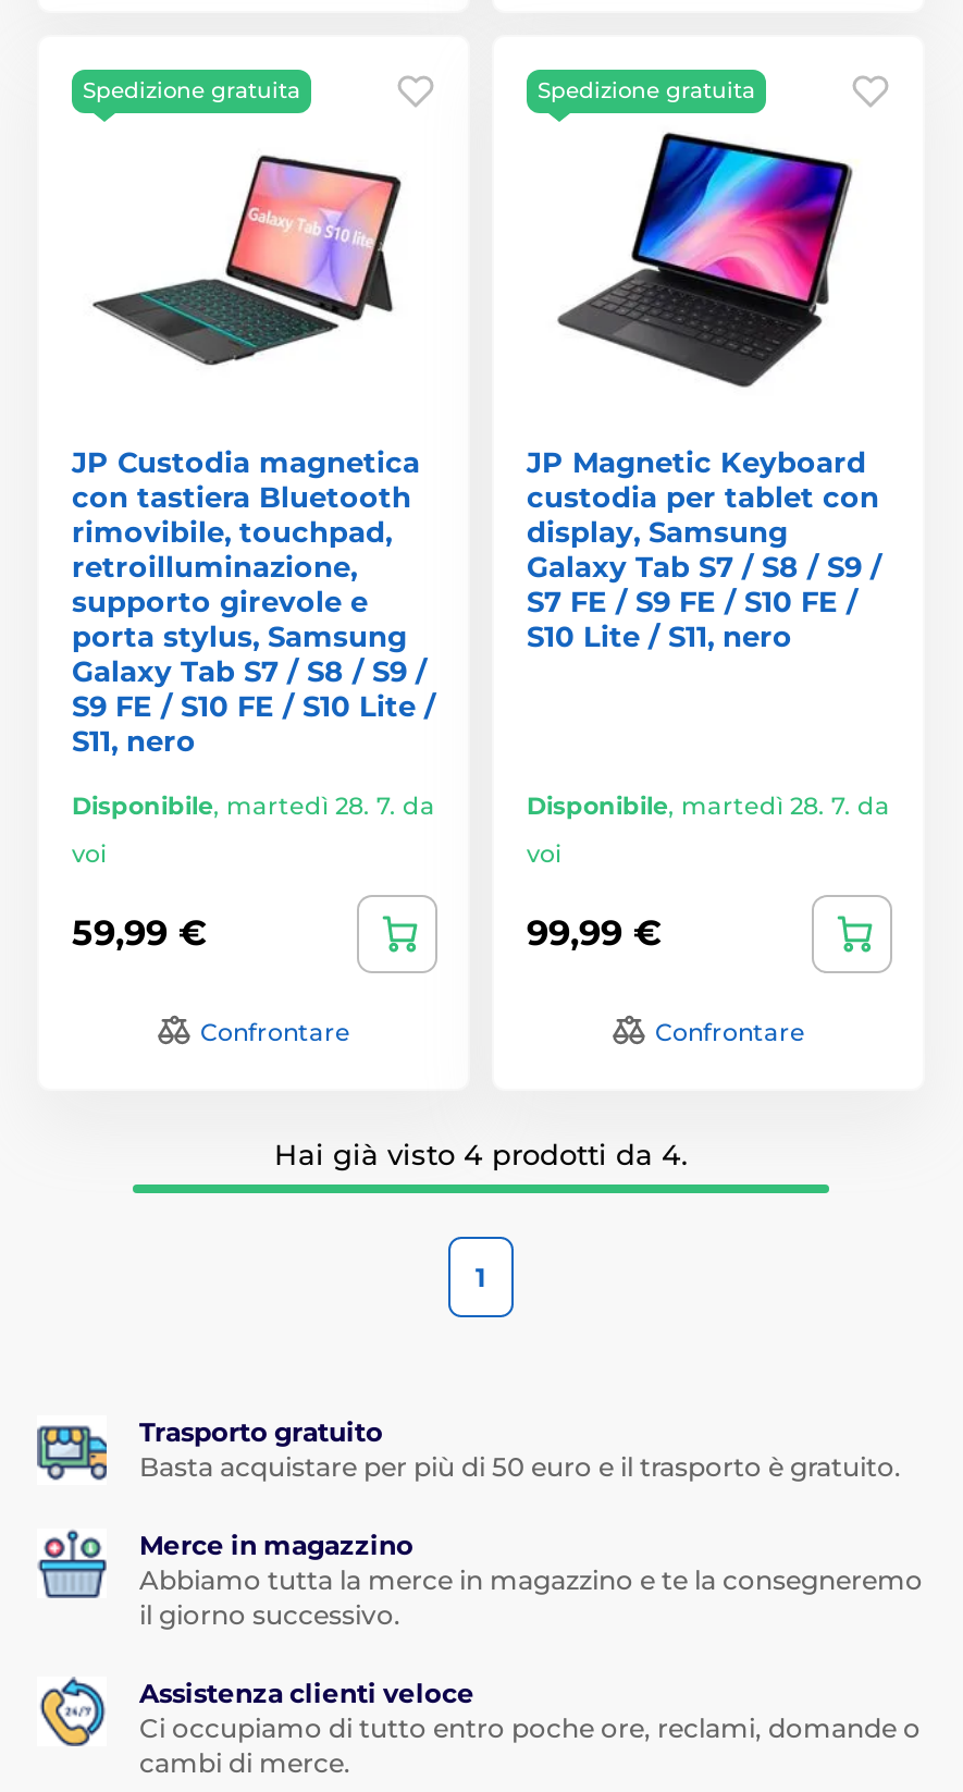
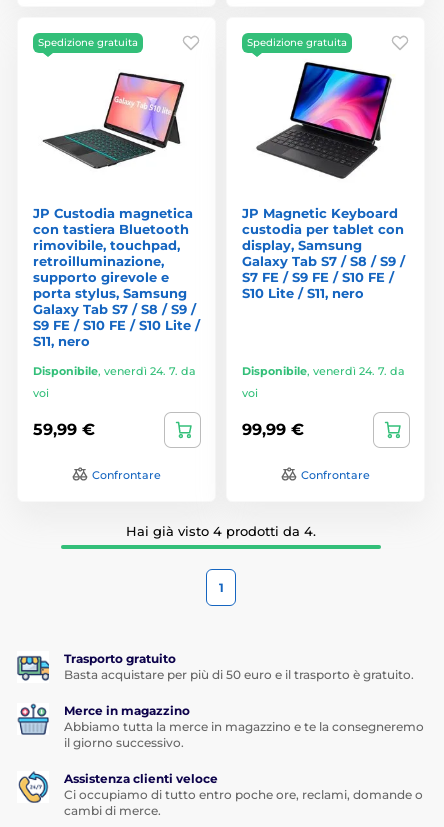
- Disponibile, martedì 28. 7. da
+ Disponibile, venerdì 24. 7. da

- Disponibile, martedì 28. 7. da
+ Disponibile, venerdì 24. 7. da
